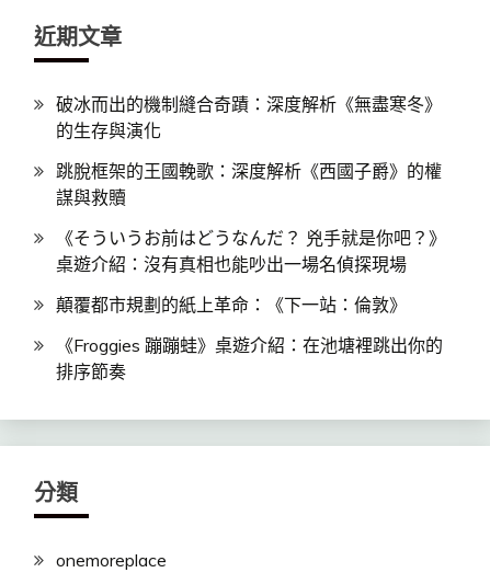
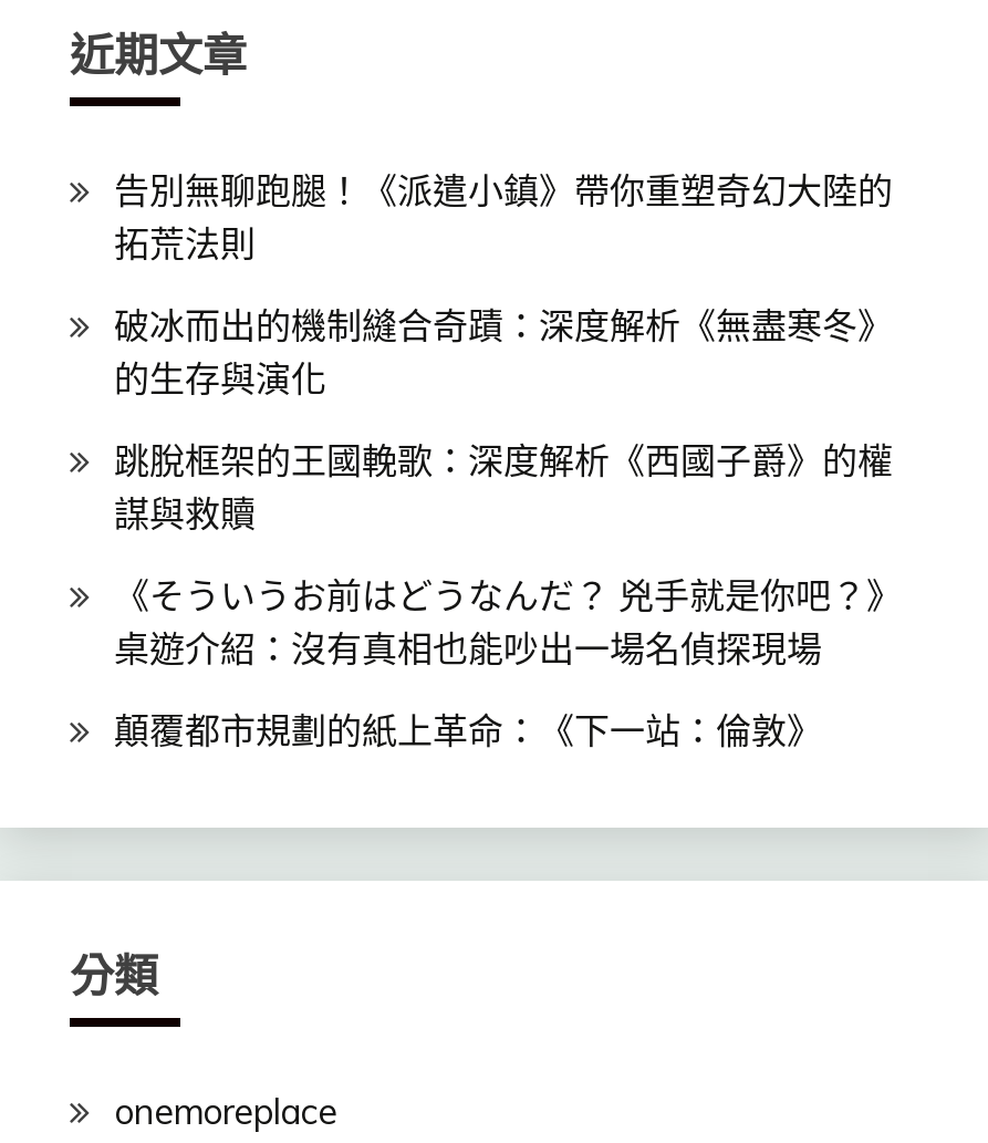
+ 告別無聊跑腿！《派遣小鎮》帶你重塑奇幻大陸的
+ 拓荒法則

moved down: 破冰而出的機制縫合奇蹟：深度解析《無盡寒冬》 | 的生存與演化 | 跳脫框架的王國輓歌：深度解析《西國子爵》的權 | 謀與救贖 | 桌遊介紹：沒有真相也能吵出一場名偵探現場 | 顛覆都市規劃的紙上革命：《下一站：倫敦》

- 《Froggies 蹦蹦蛙》桌遊介紹：在池塘裡跳出你的
- 排序節奏
